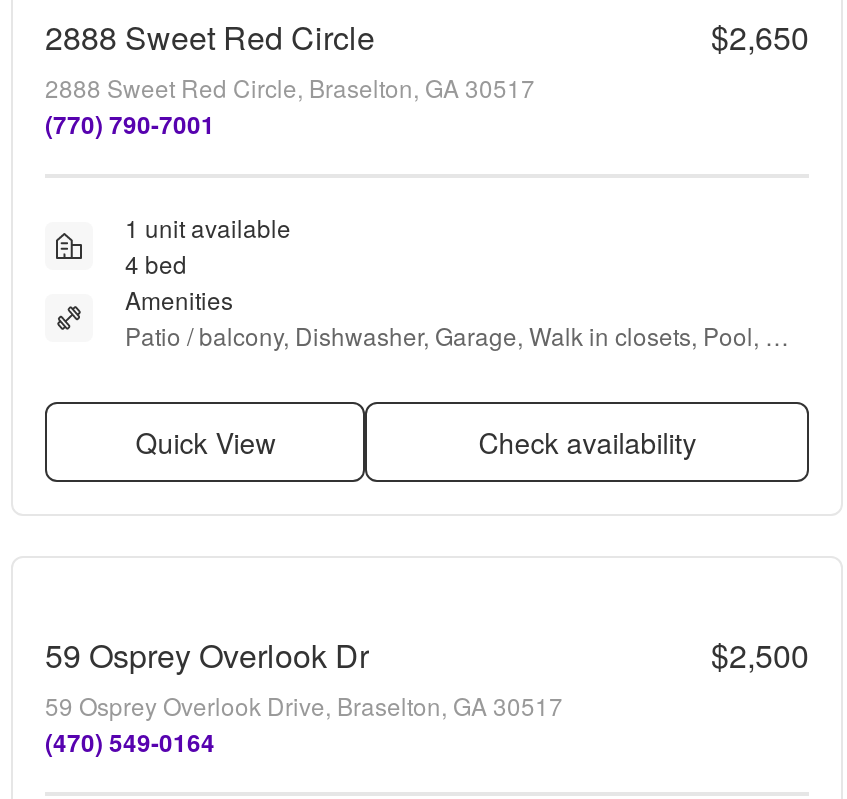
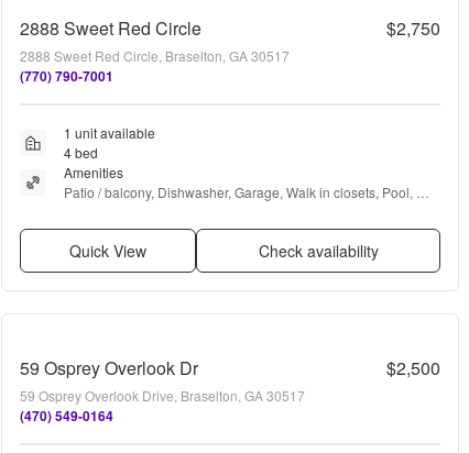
- $2,650
+ $2,750
